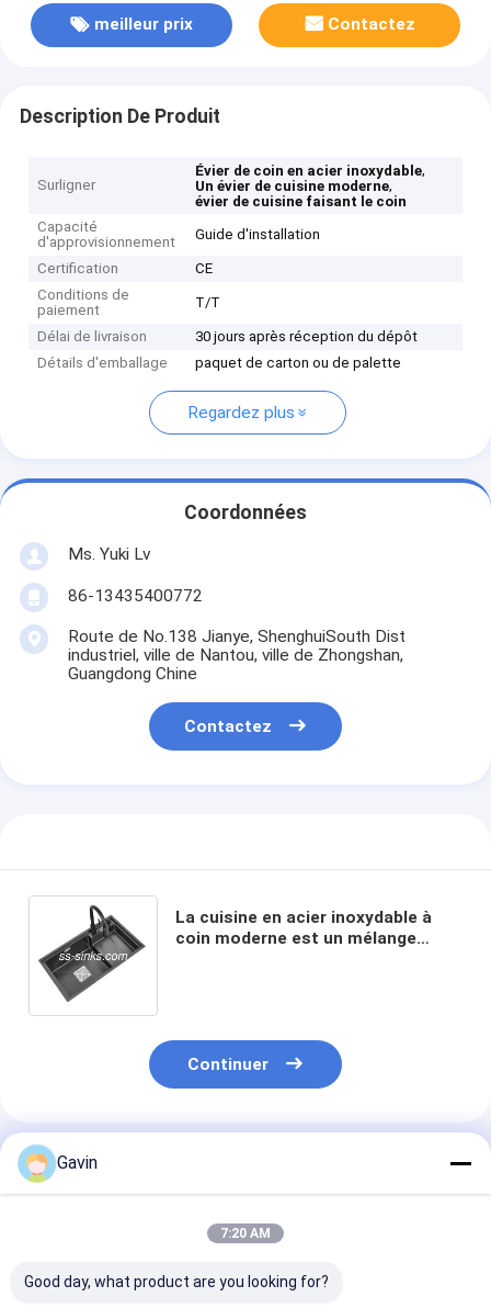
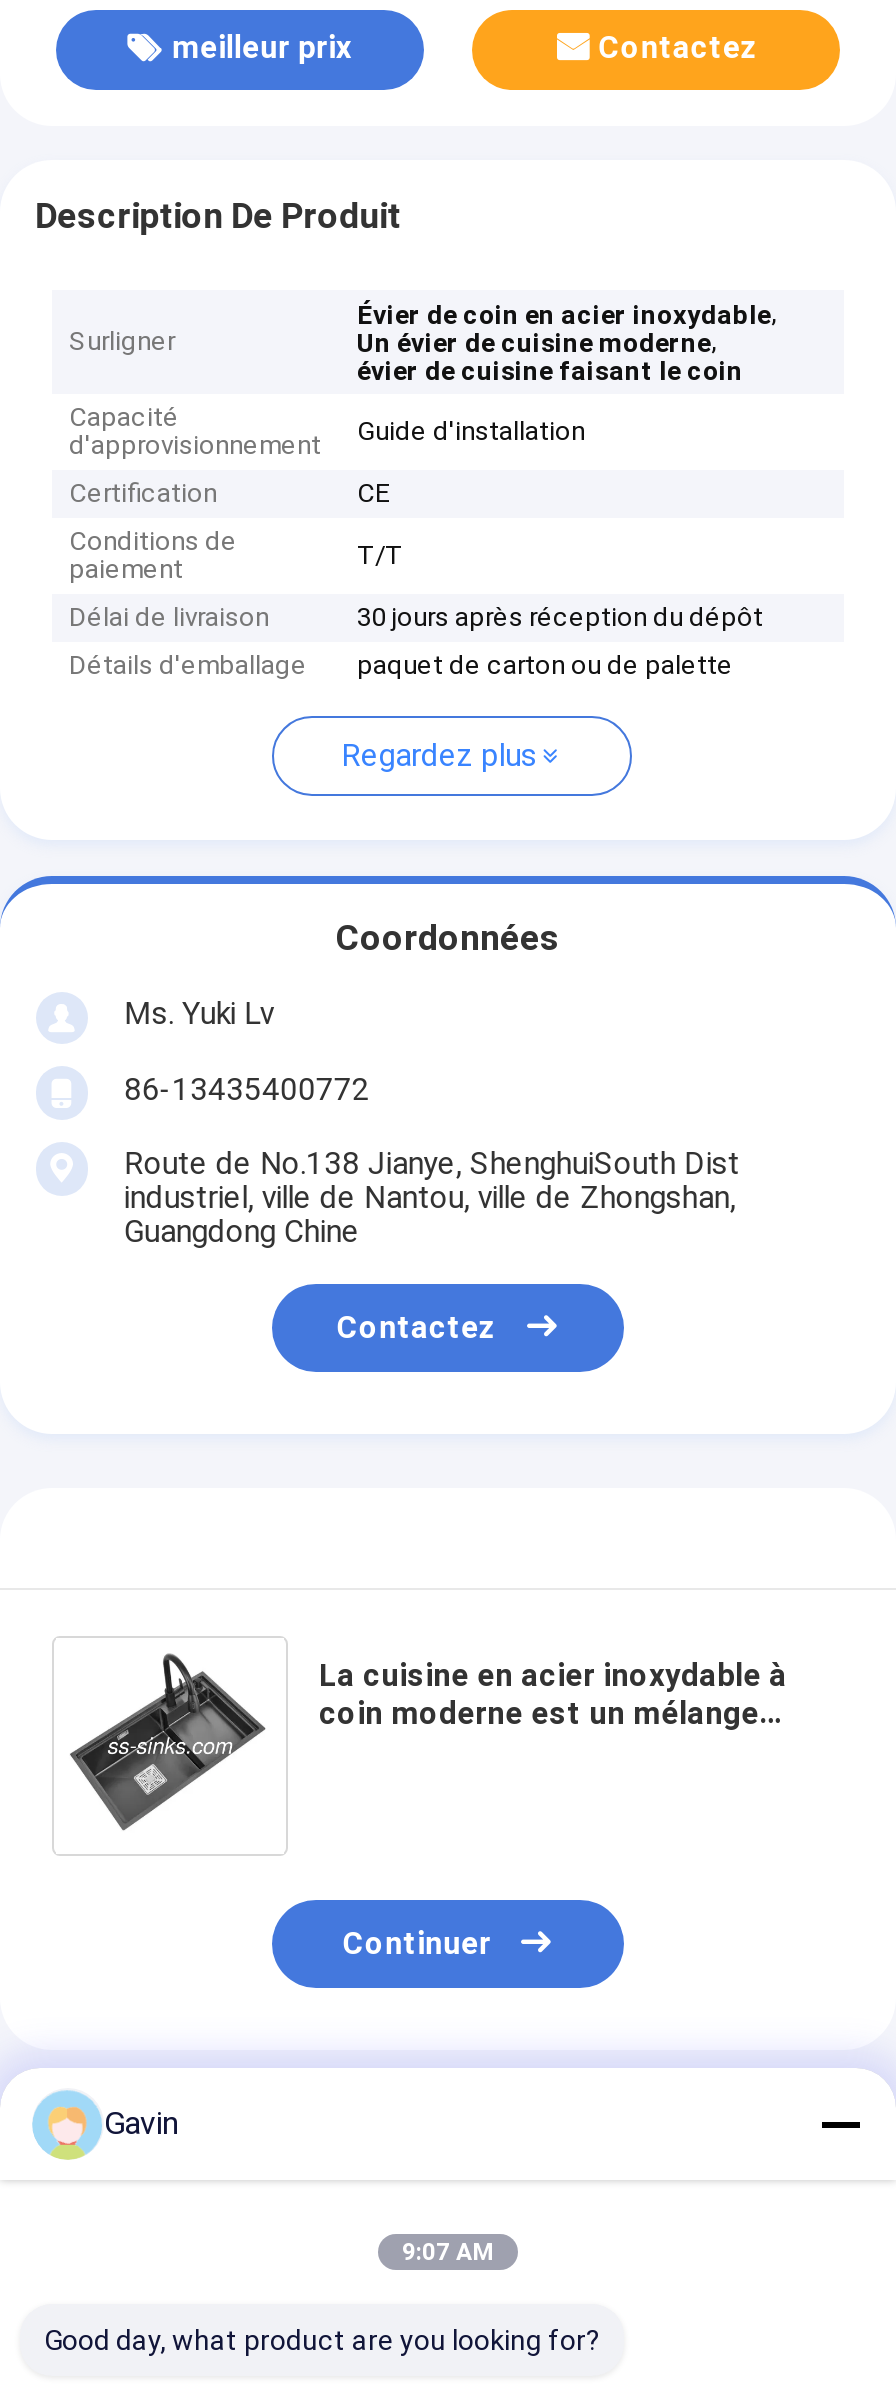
- 7:20 AM
+ 9:07 AM
